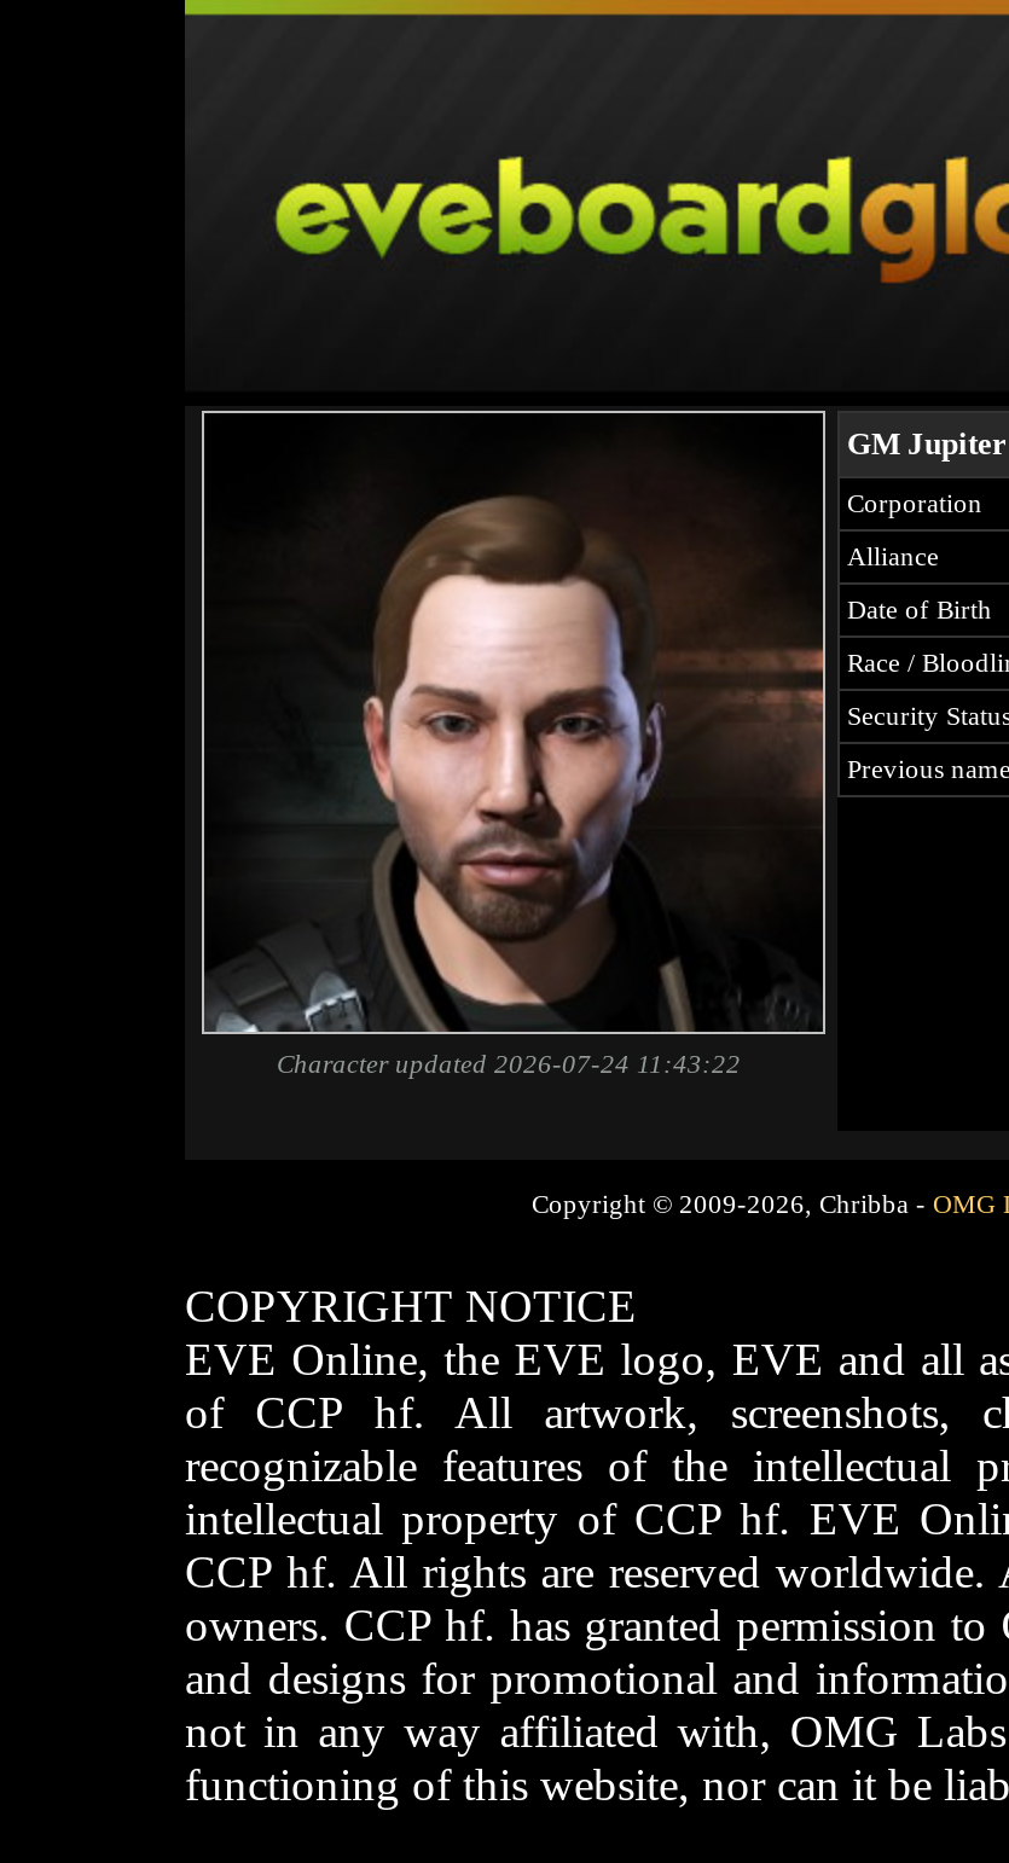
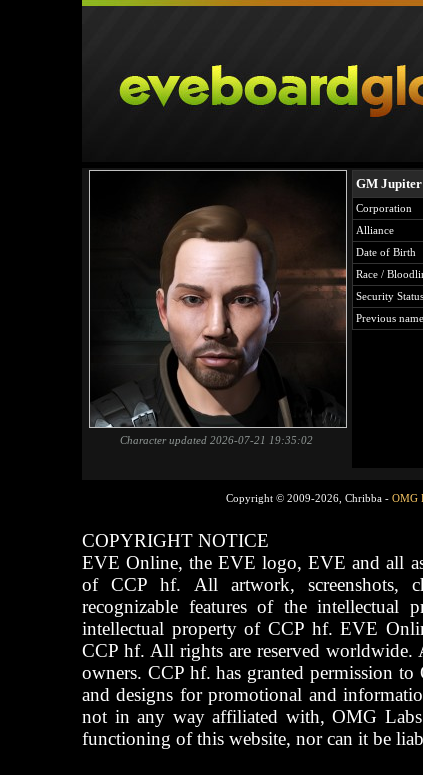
- Character updated 2026-07-24 11:43:22
+ Character updated 2026-07-21 19:35:02
